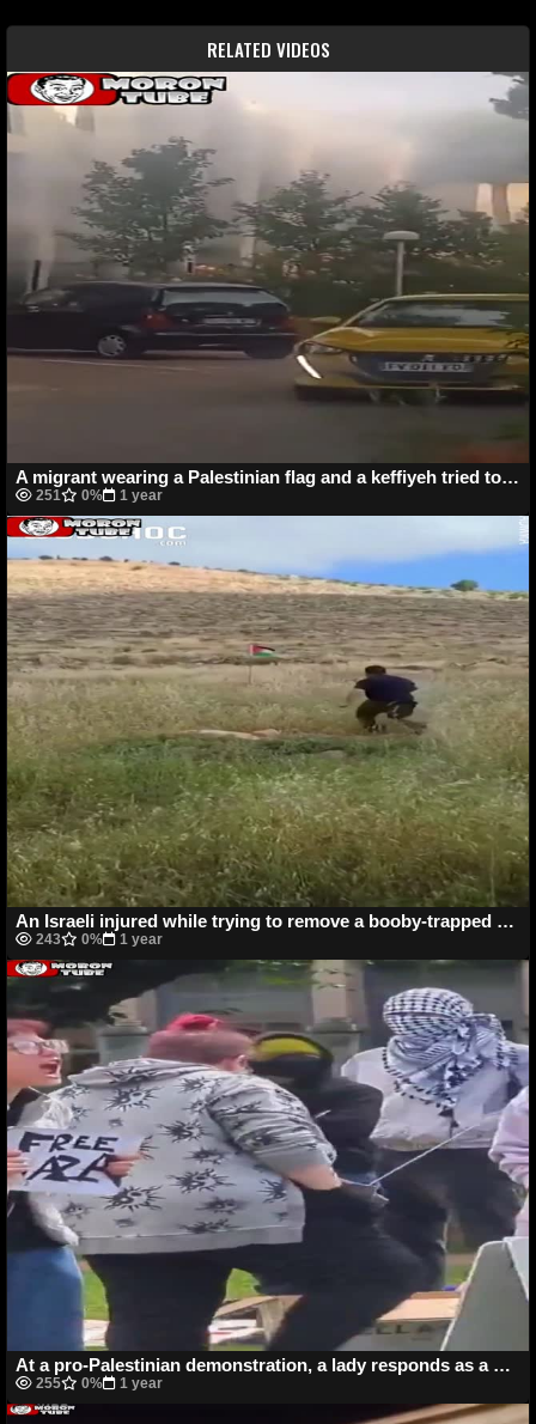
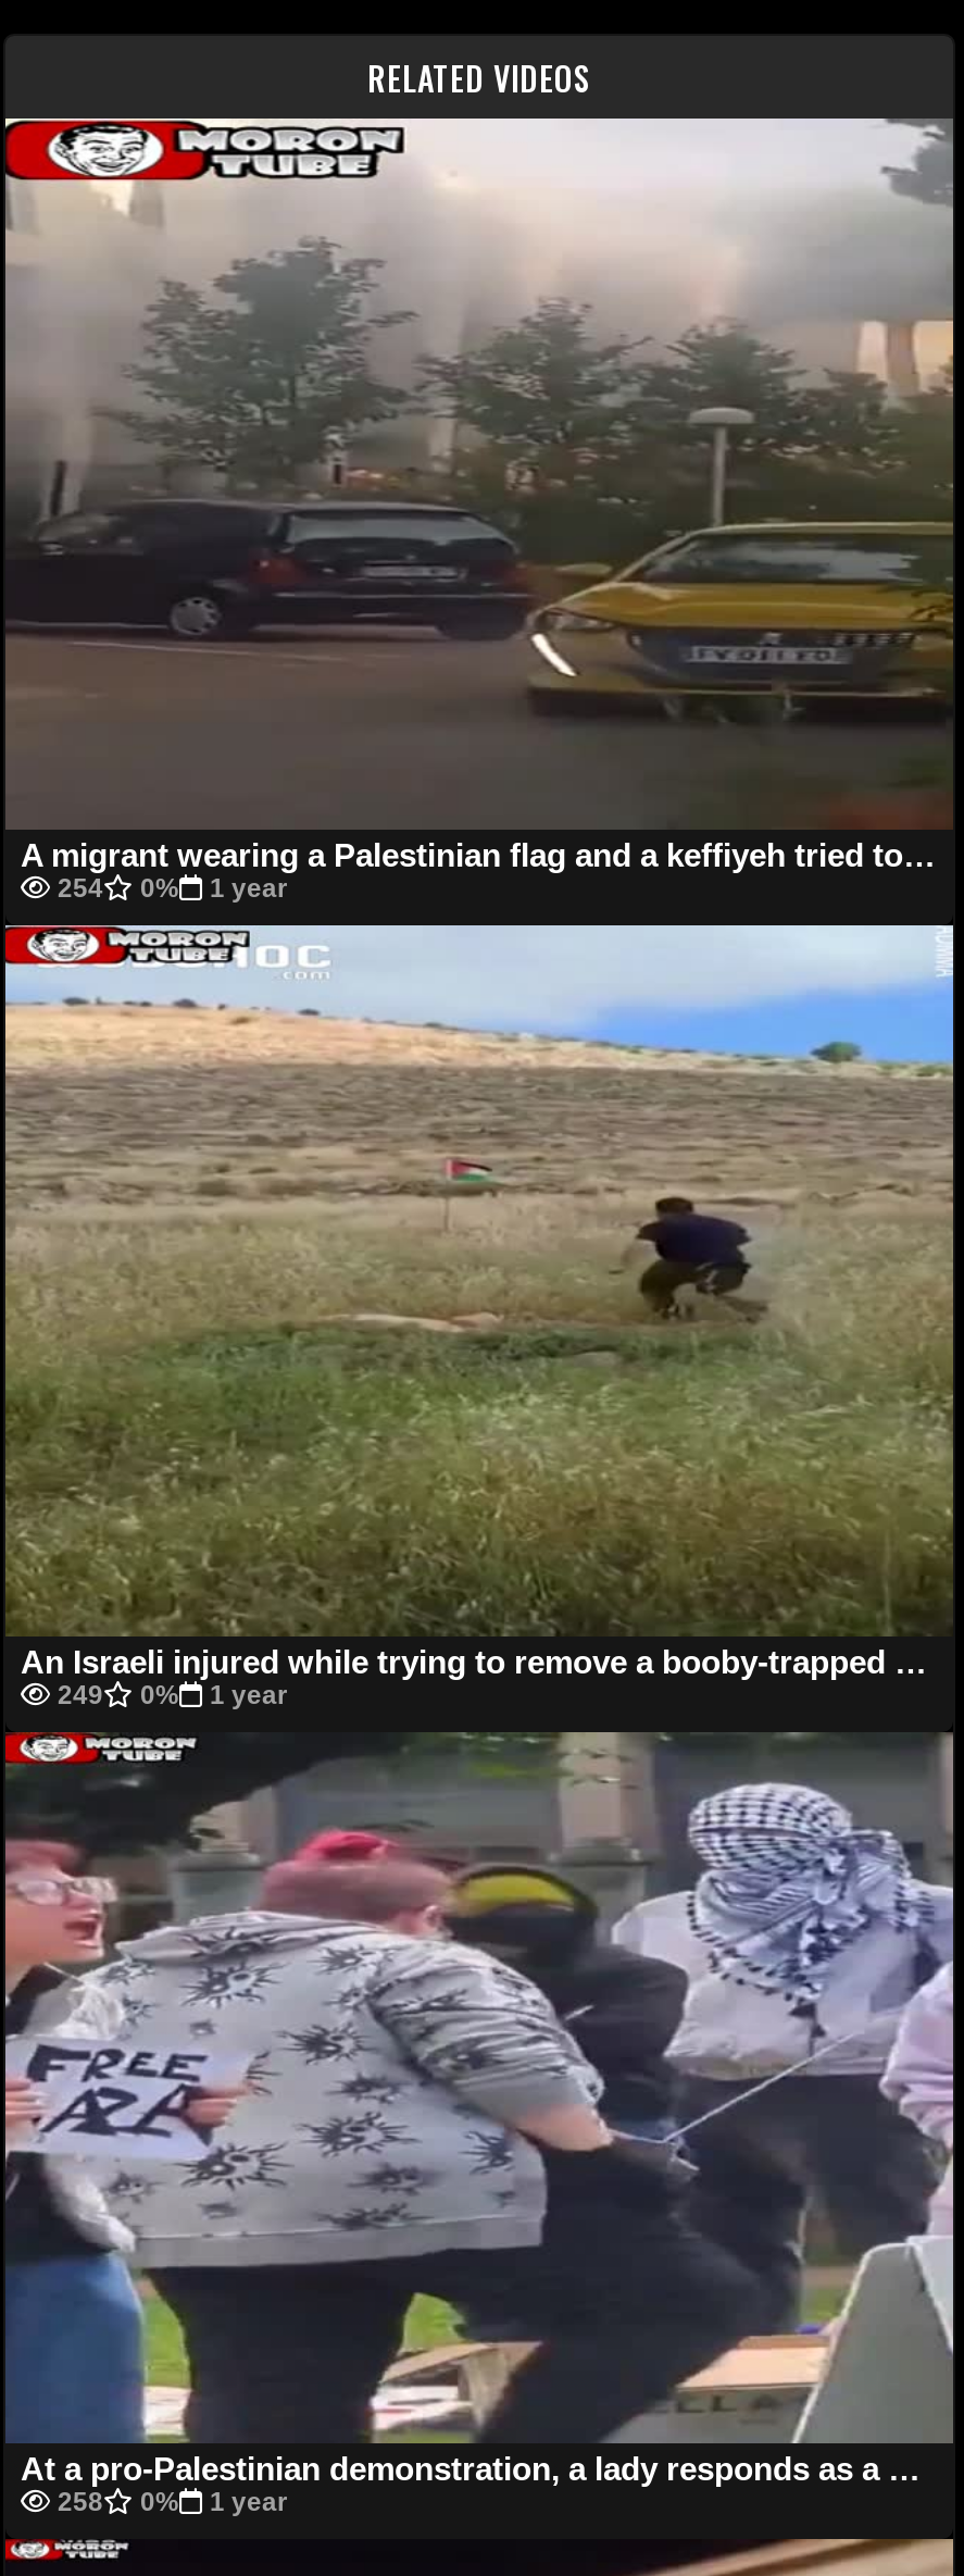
- 251 0% 1 year
+ 254 0% 1 year

- 243 0% 1 year
+ 249 0% 1 year

- 255 0% 1 year
+ 258 0% 1 year
